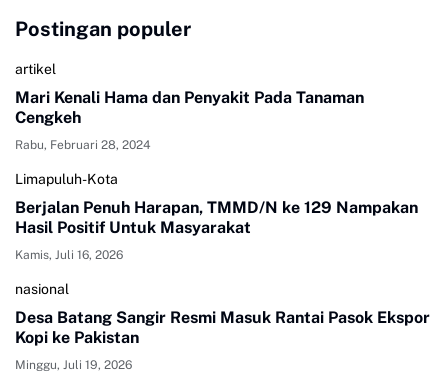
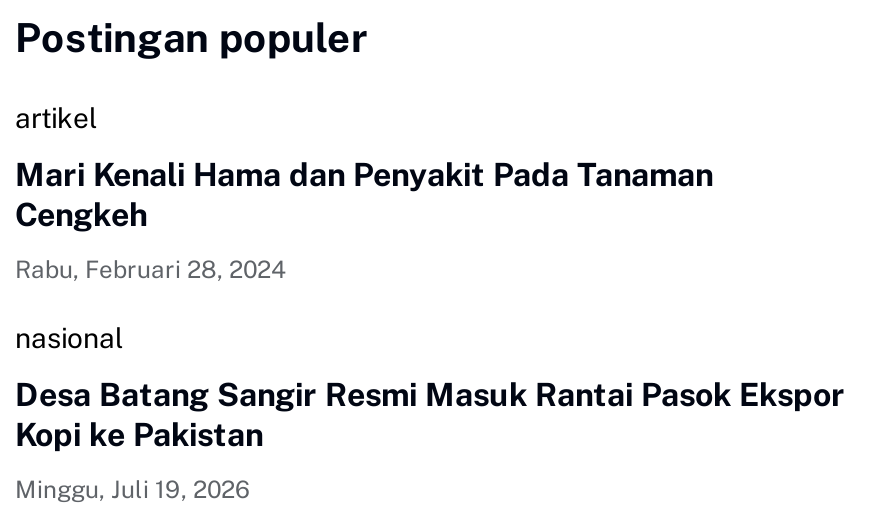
- Limapuluh-Kota
- Berjalan Penuh Harapan, TMMD/N ke 129 Nampakan
- Hasil Positif Untuk Masyarakat
- Kamis, Juli 16, 2026
